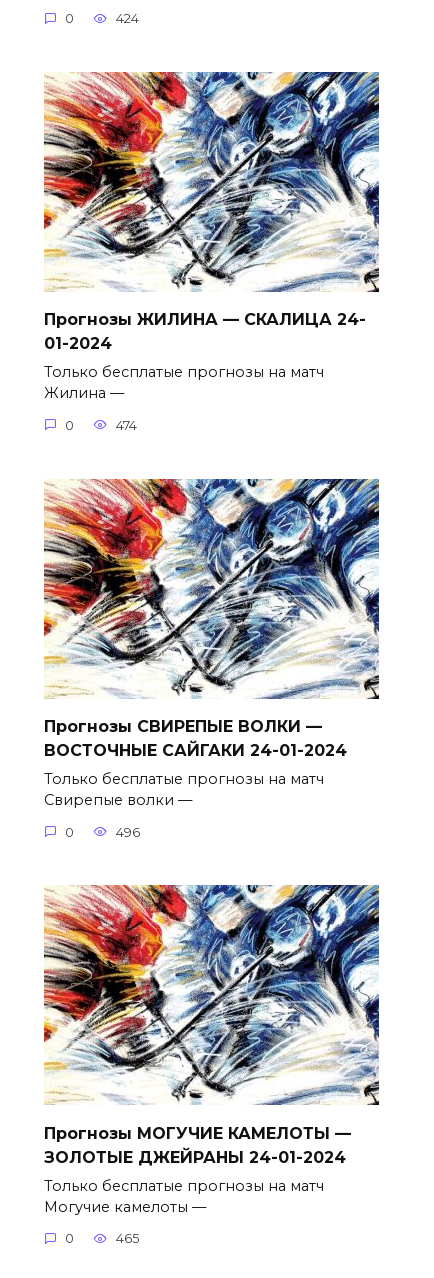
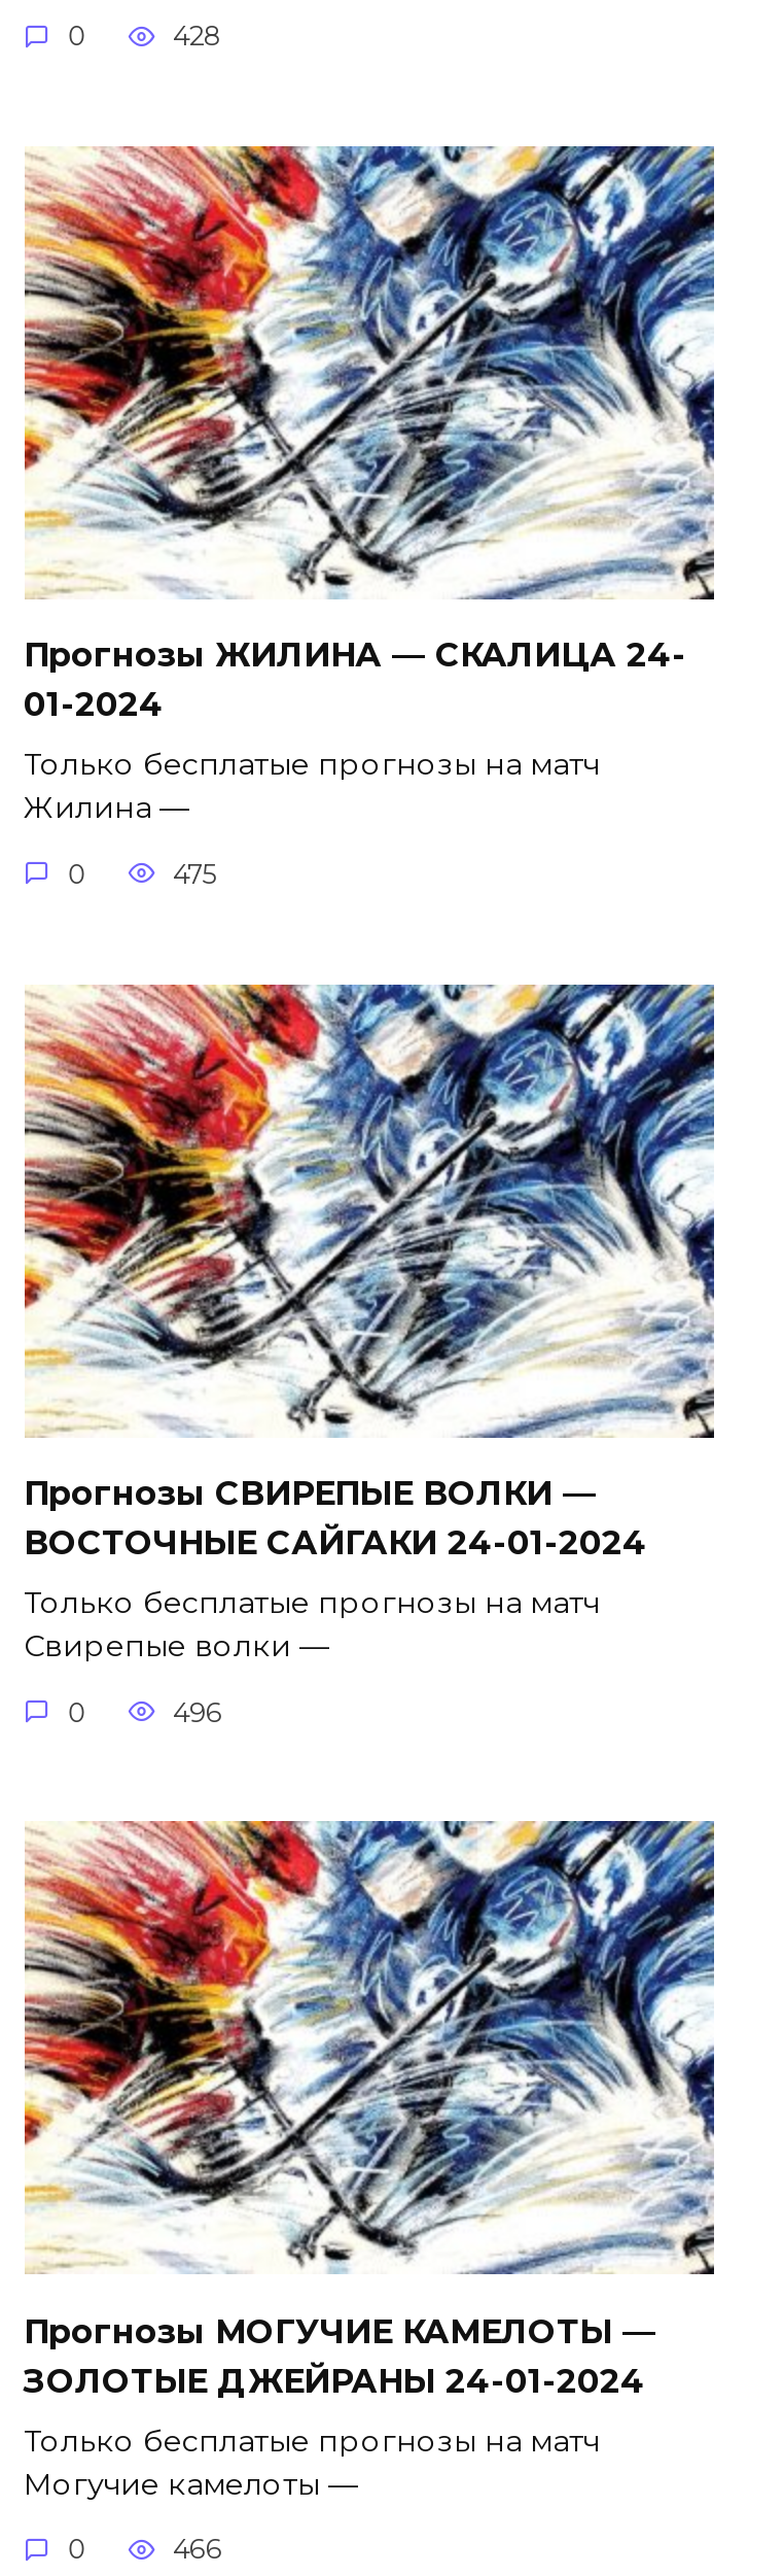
- 424
+ 428

- 474
+ 475

- 465
+ 466
